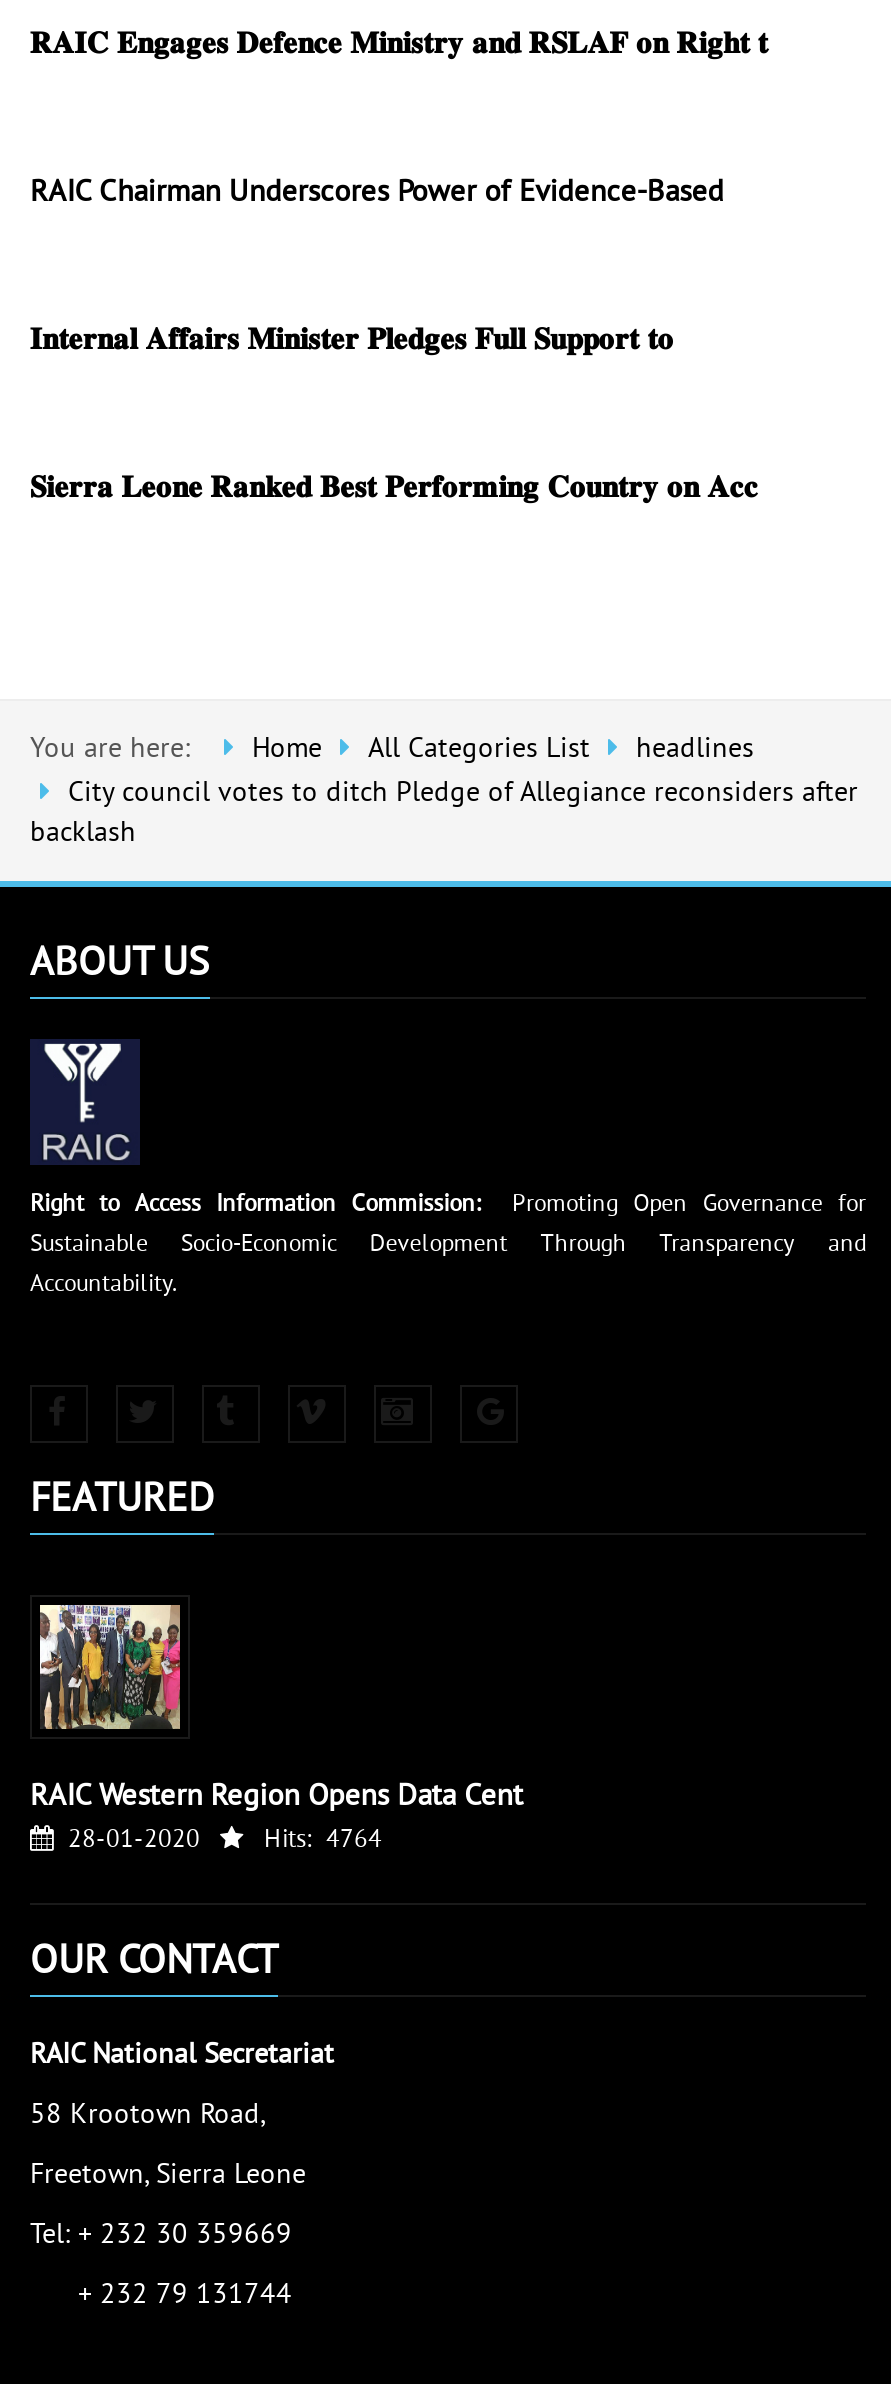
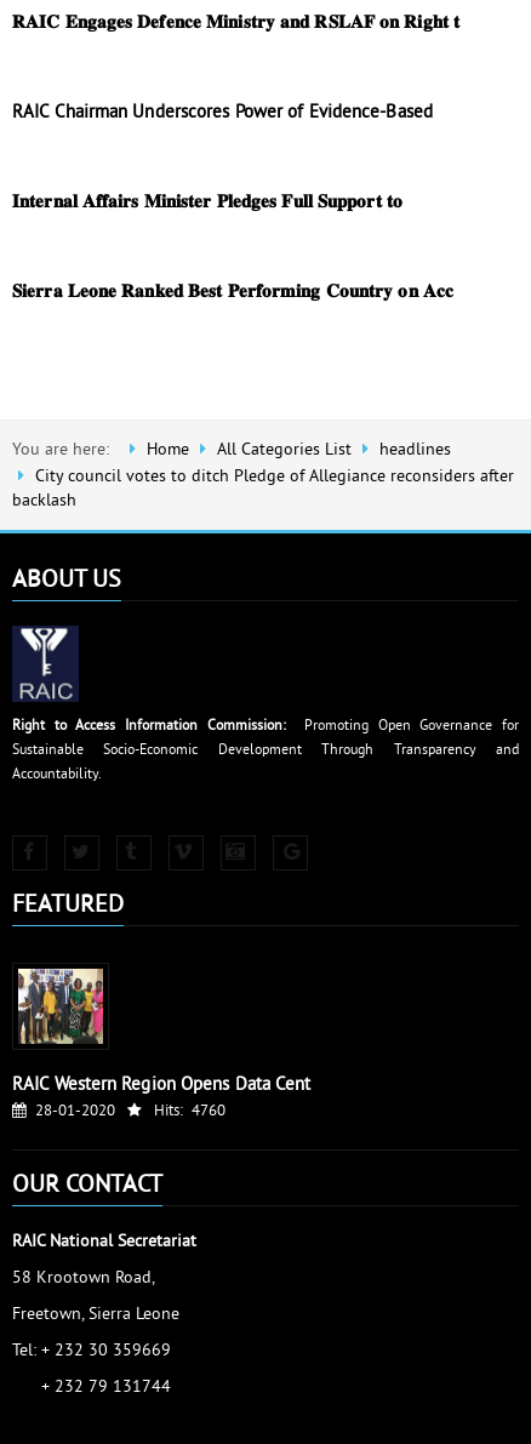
- 28-01-2020 Hits: 4764
+ 28-01-2020 Hits: 4760
